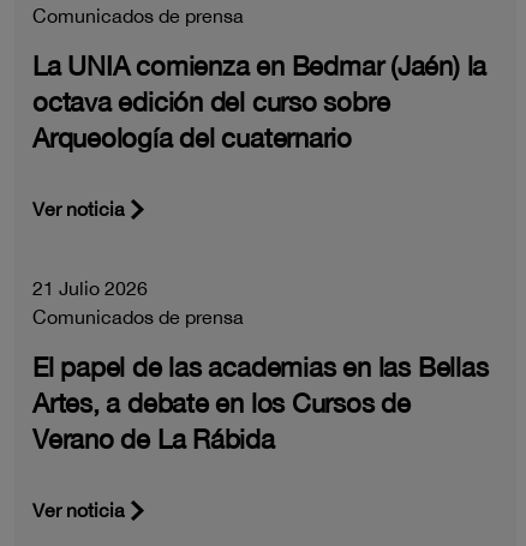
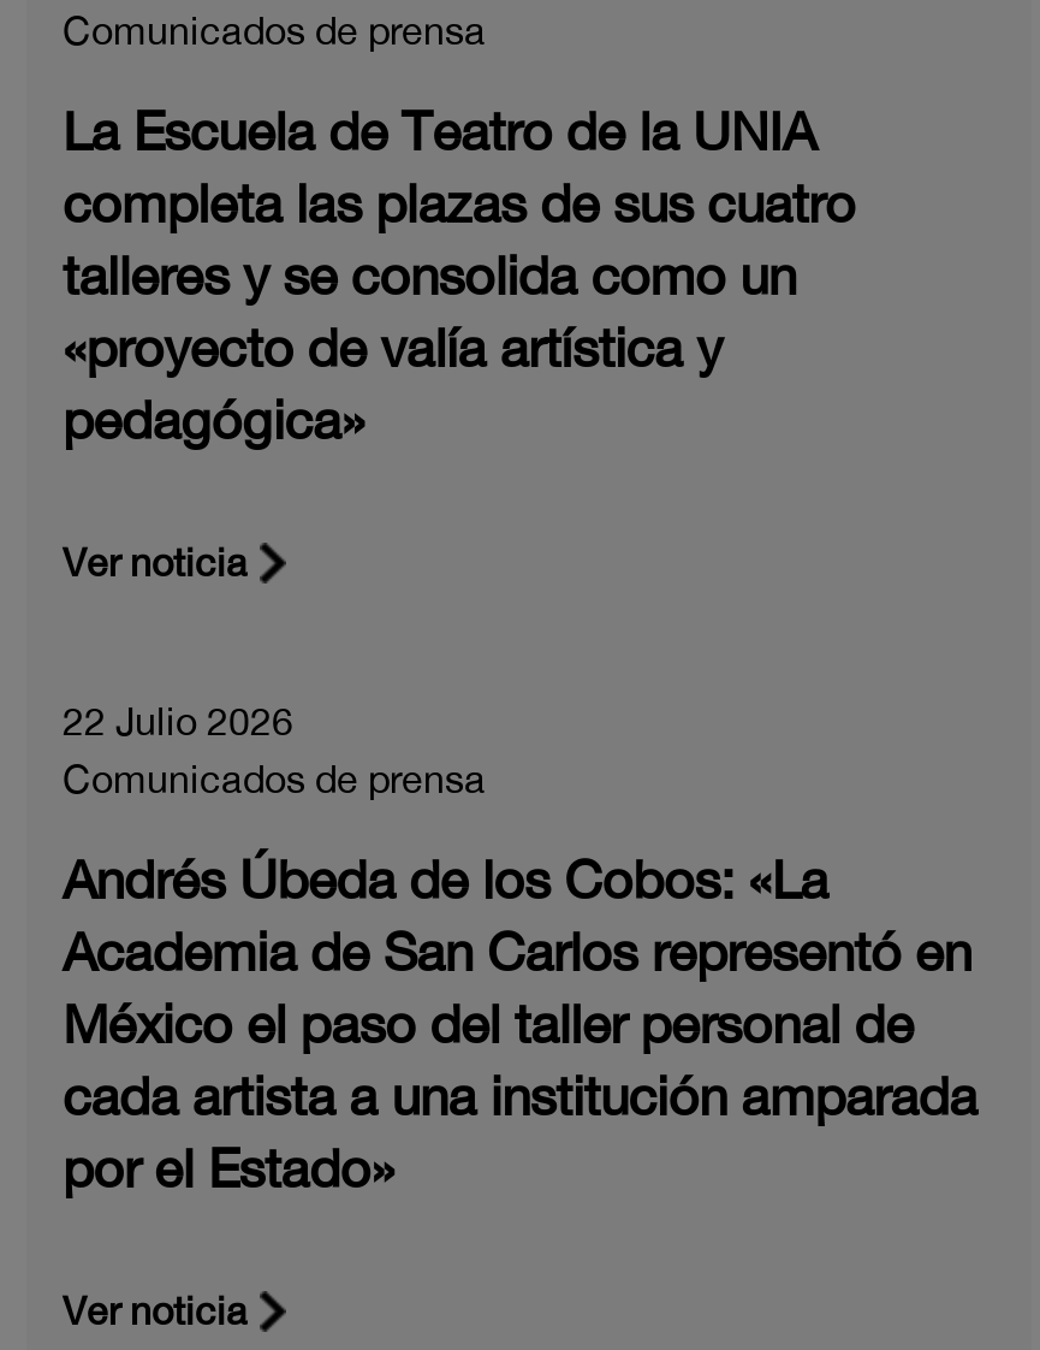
- La UNIA comienza en Bedmar (Jaén) la
- octava edición del curso sobre
- Arqueología del cuaternario
+ La Escuela de Teatro de la UNIA
+ completa las plazas de sus cuatro
+ talleres y se consolida como un
+ «proyecto de valía artística y
+ pedagógica»

- 21 Julio 2026
+ 22 Julio 2026

- El papel de las academias en las Bellas
- Artes, a debate en los Cursos de
- Verano de La Rábida
+ Andrés Úbeda de los Cobos: «La
+ Academia de San Carlos representó en
+ México el paso del taller personal de
+ cada artista a una institución amparada
+ por el Estado»
